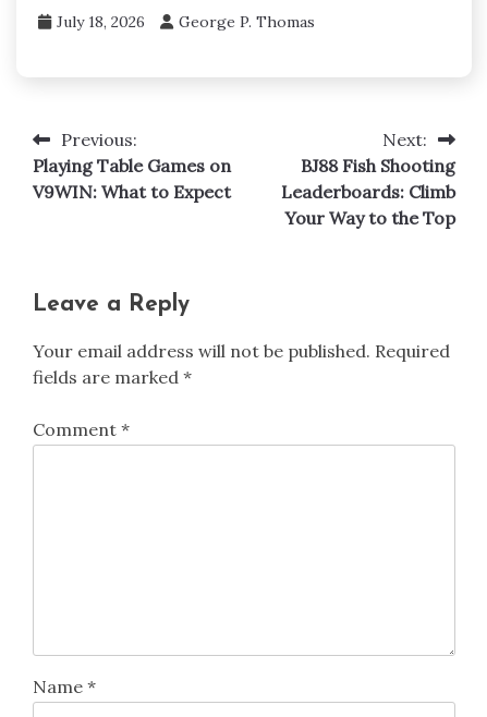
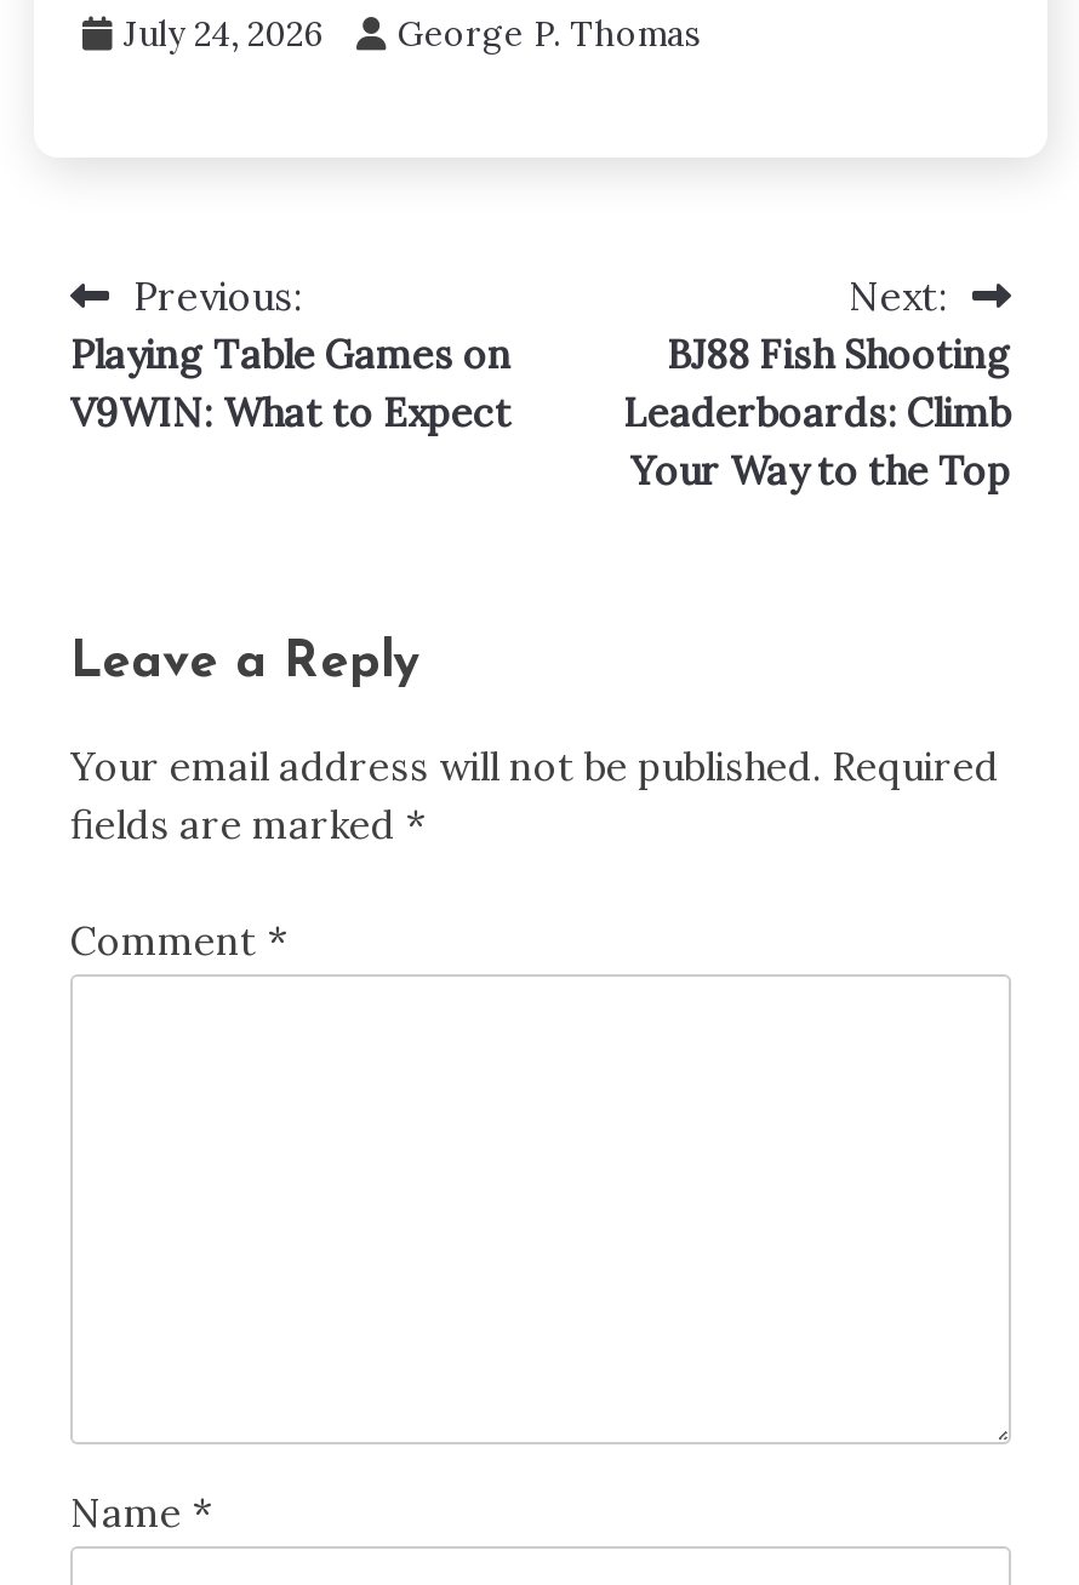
- July 18, 2026 George P. Thomas
+ July 24, 2026 George P. Thomas
